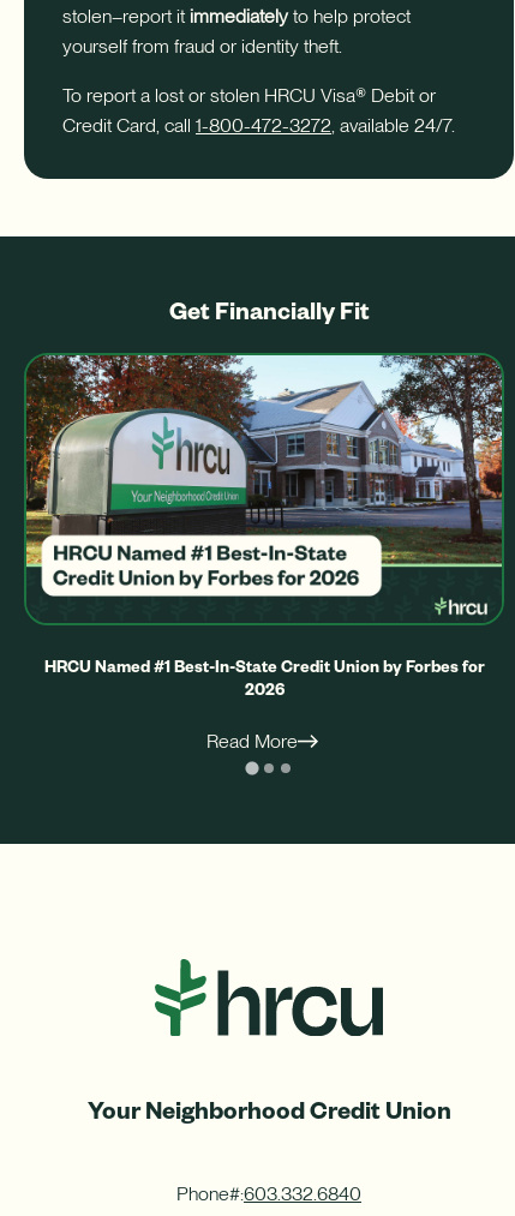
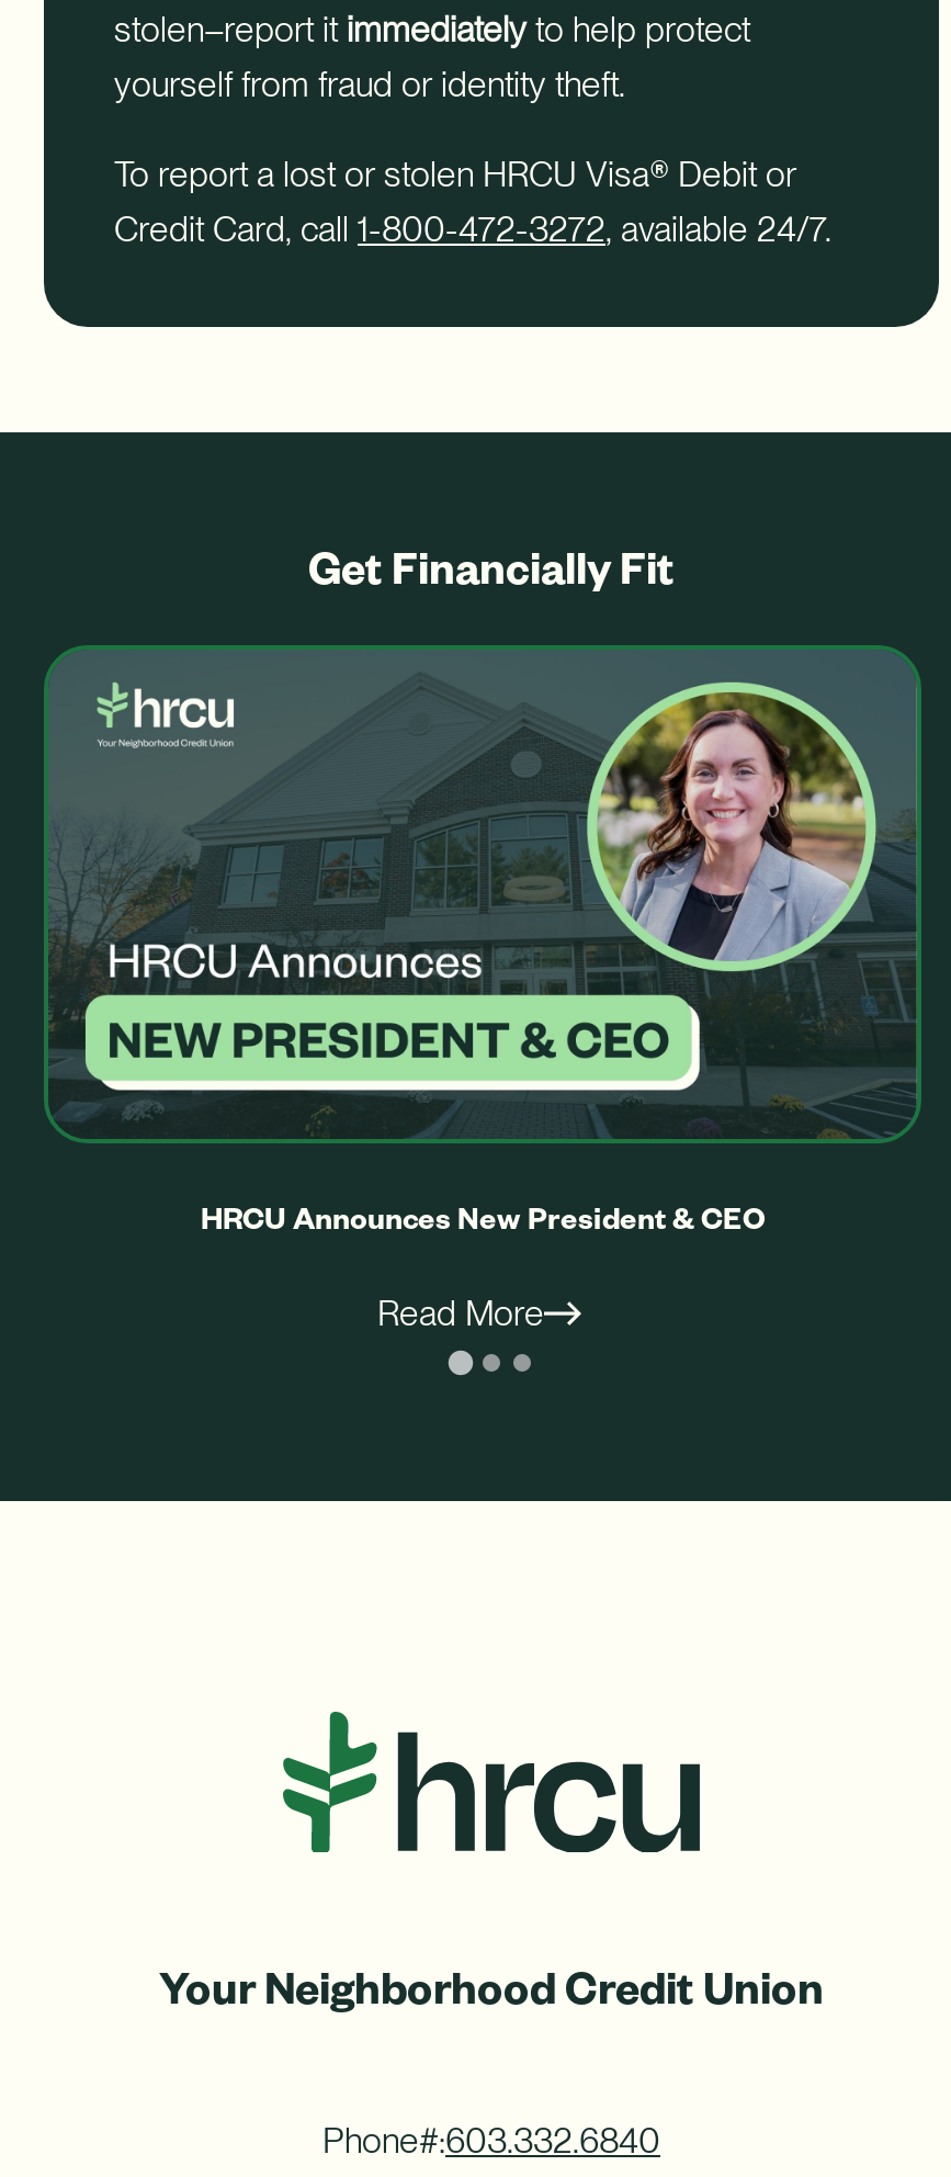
- [image]
- HRCU Named #1 Best-In-State Credit Union by Forbes for
- 2026
+ [image]
+ HRCU Announces New President & CEO
